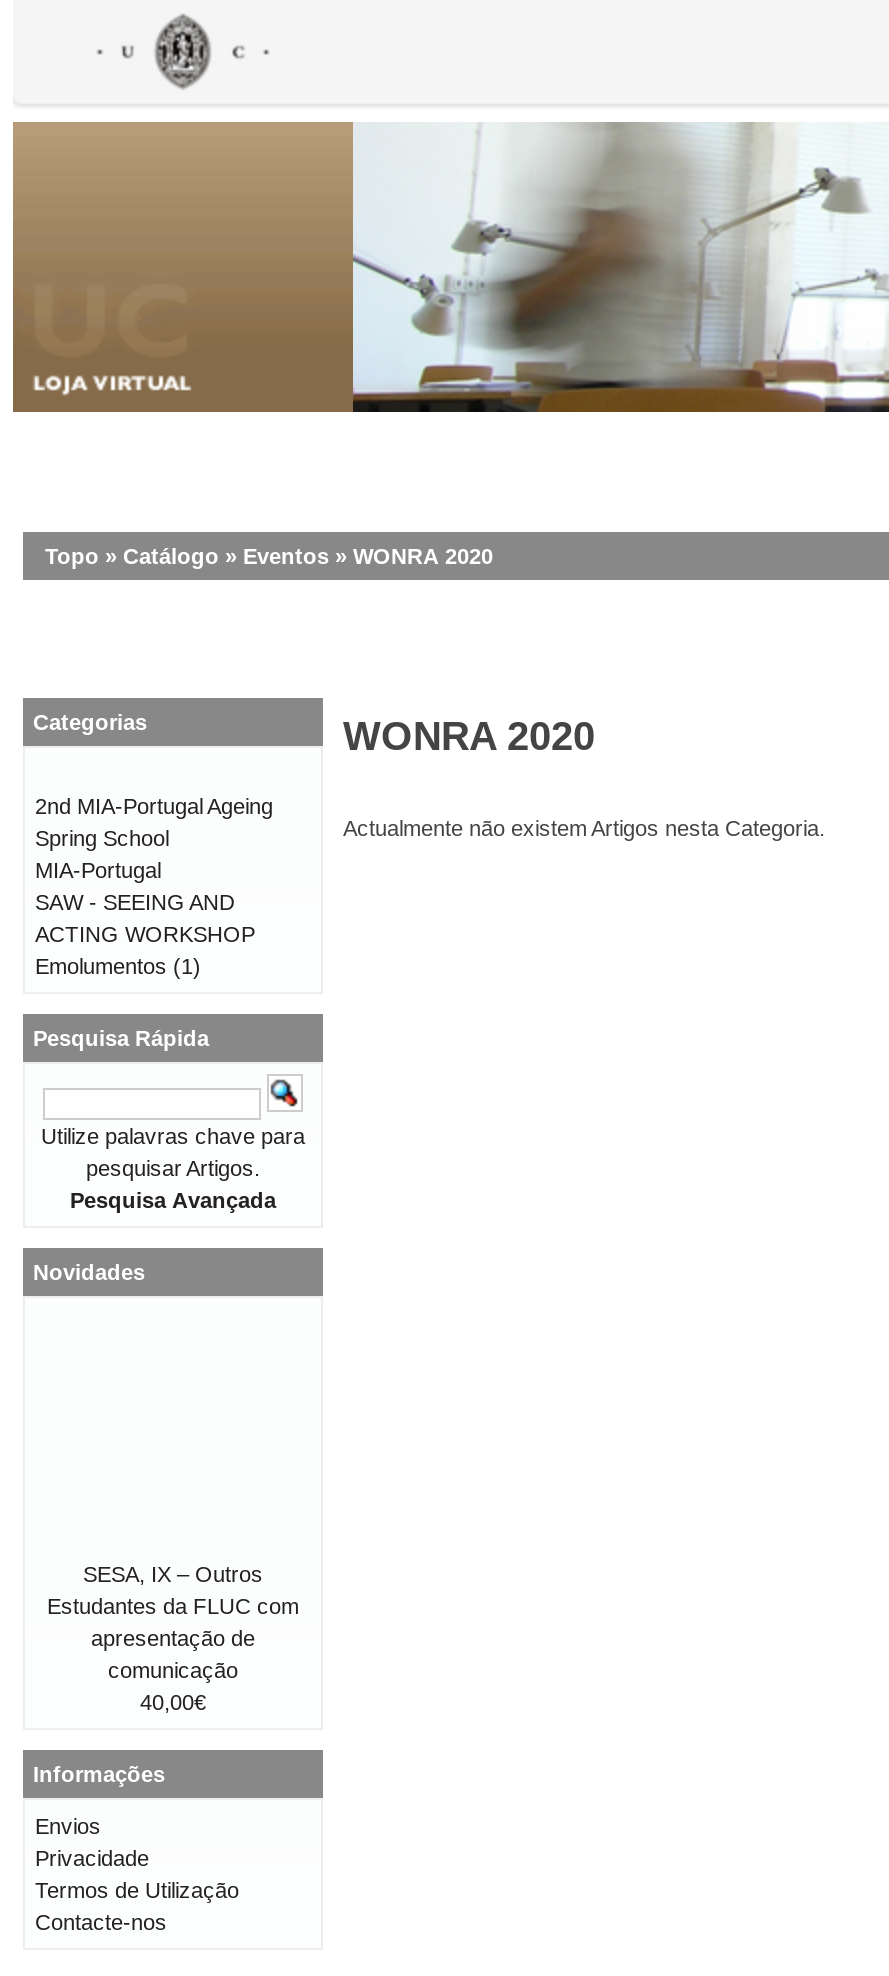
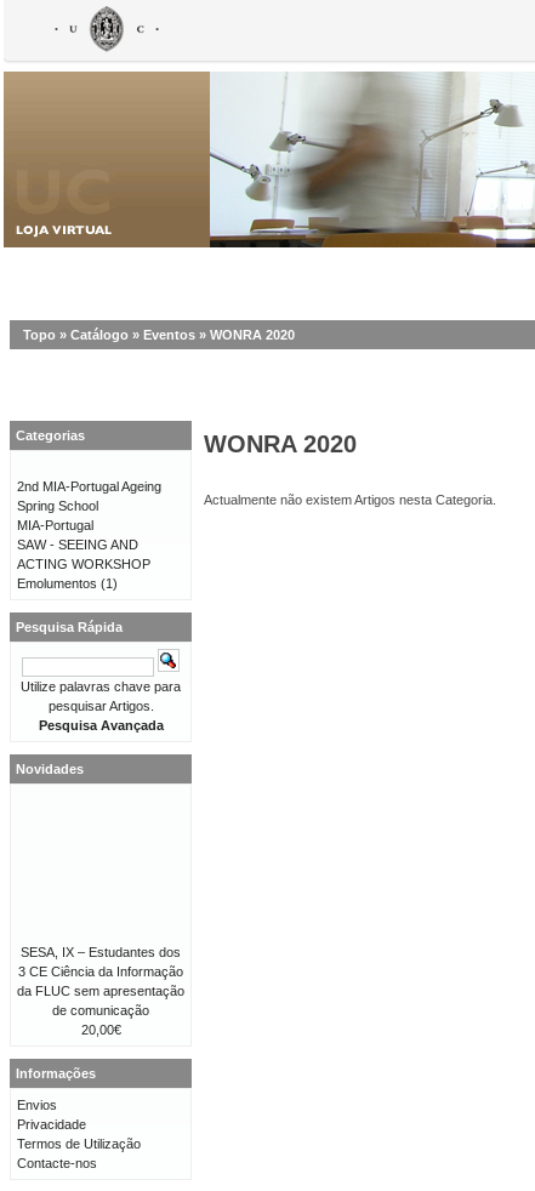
- SESA, IX – Outros
- Estudantes da FLUC com
- apresentação de
- comunicação
- 40,00€
+ SESA, IX – Estudantes dos
+ 3 CE Ciência da Informação
+ da FLUC sem apresentação
+ de comunicação
+ 20,00€
